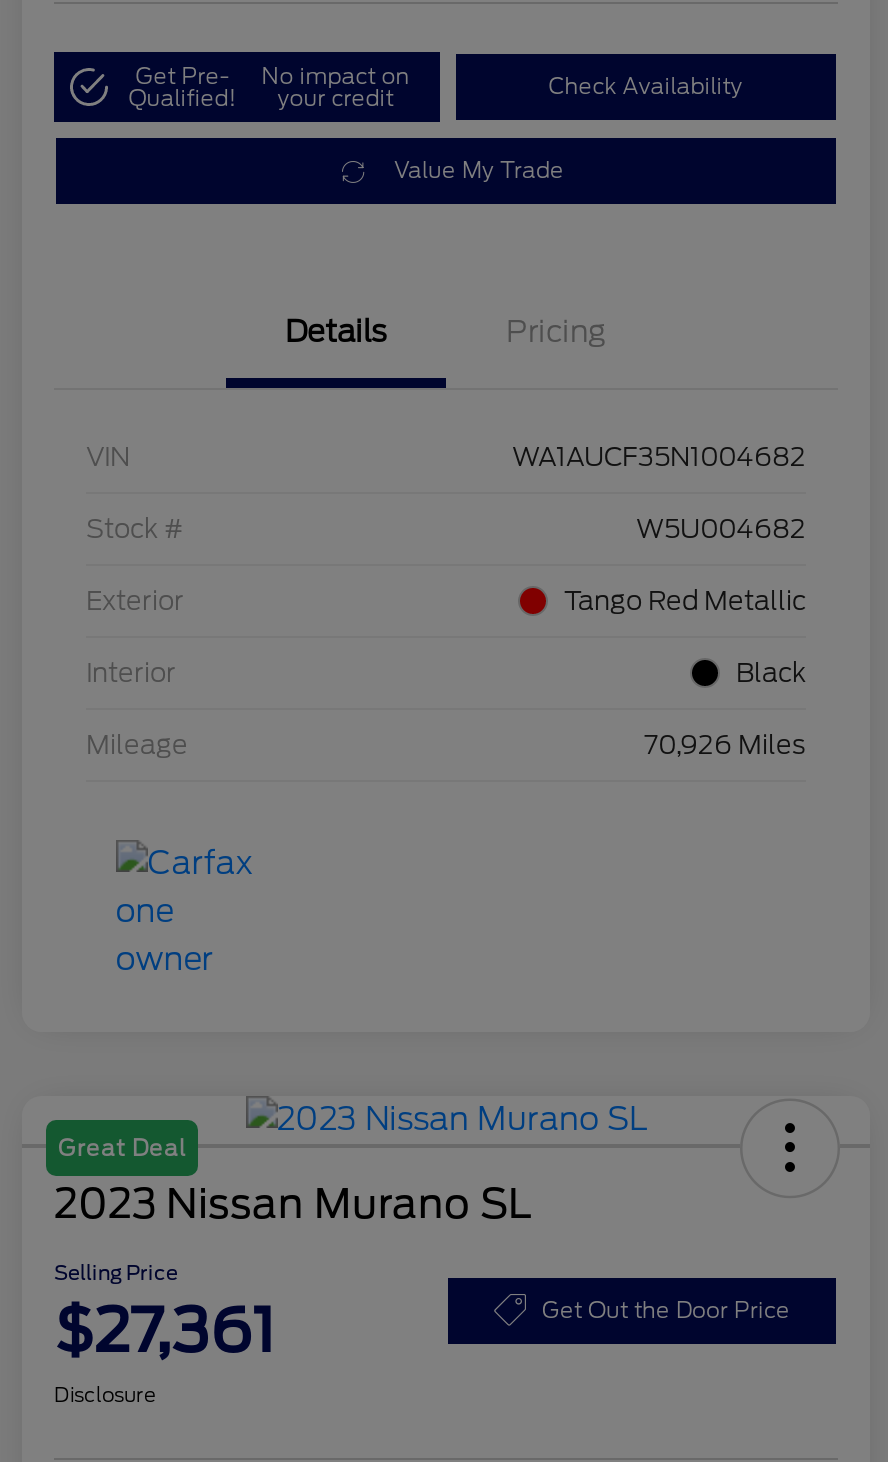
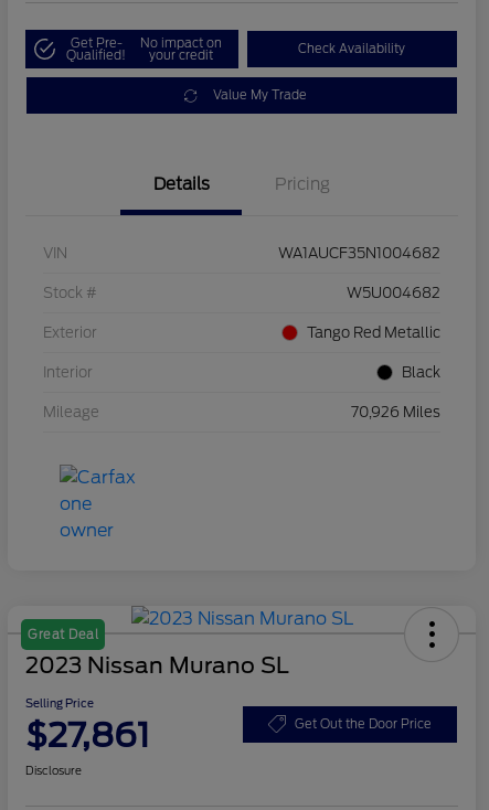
- $27,361
+ $27,861
